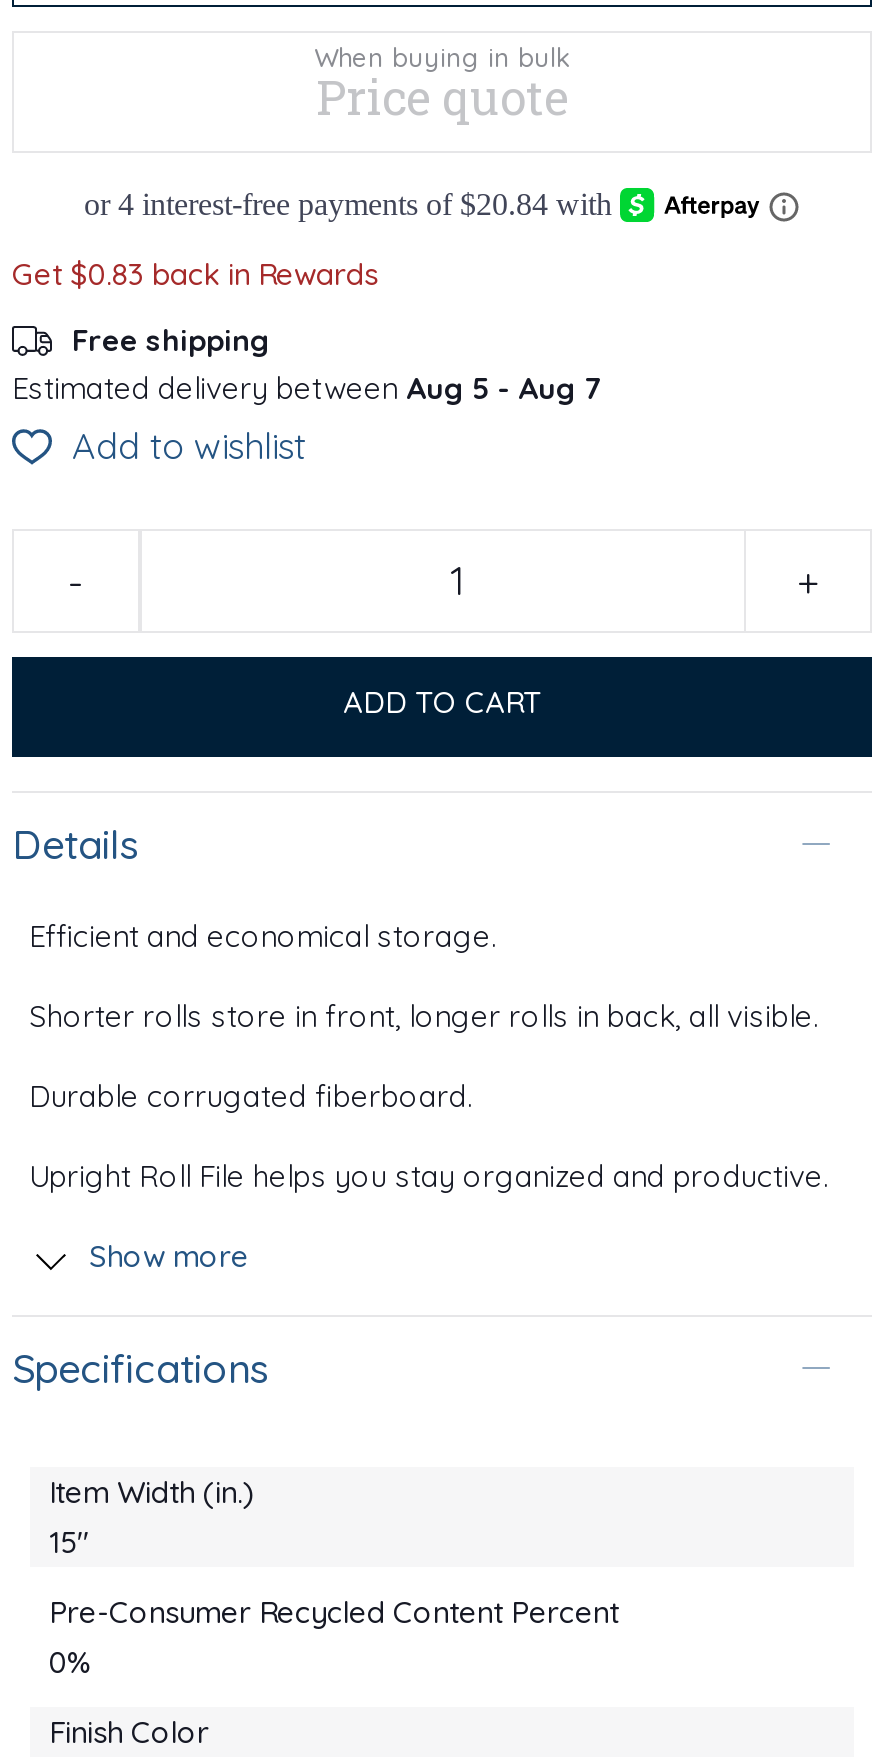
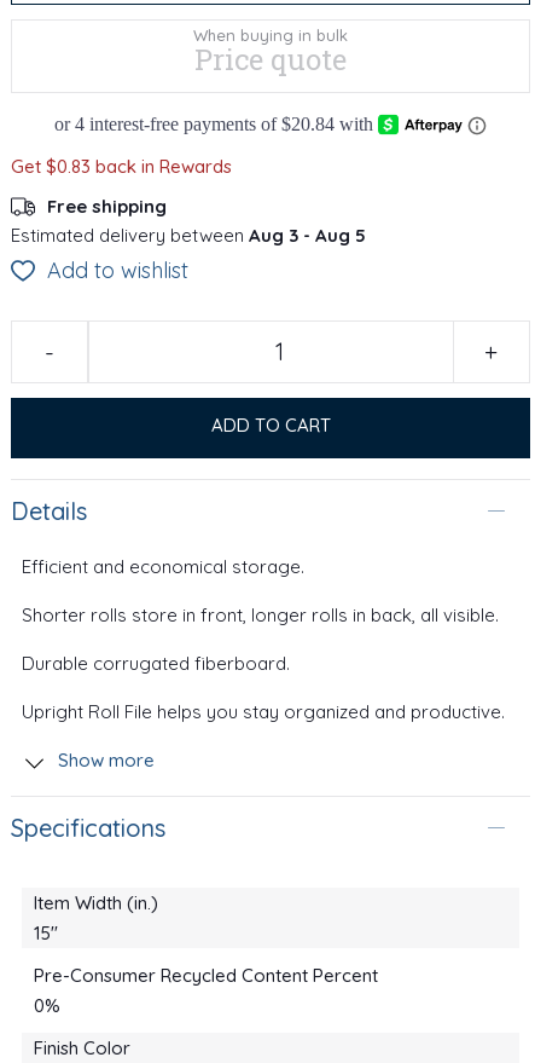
- Estimated delivery between Aug 5 - Aug 7
+ Estimated delivery between Aug 3 - Aug 5
